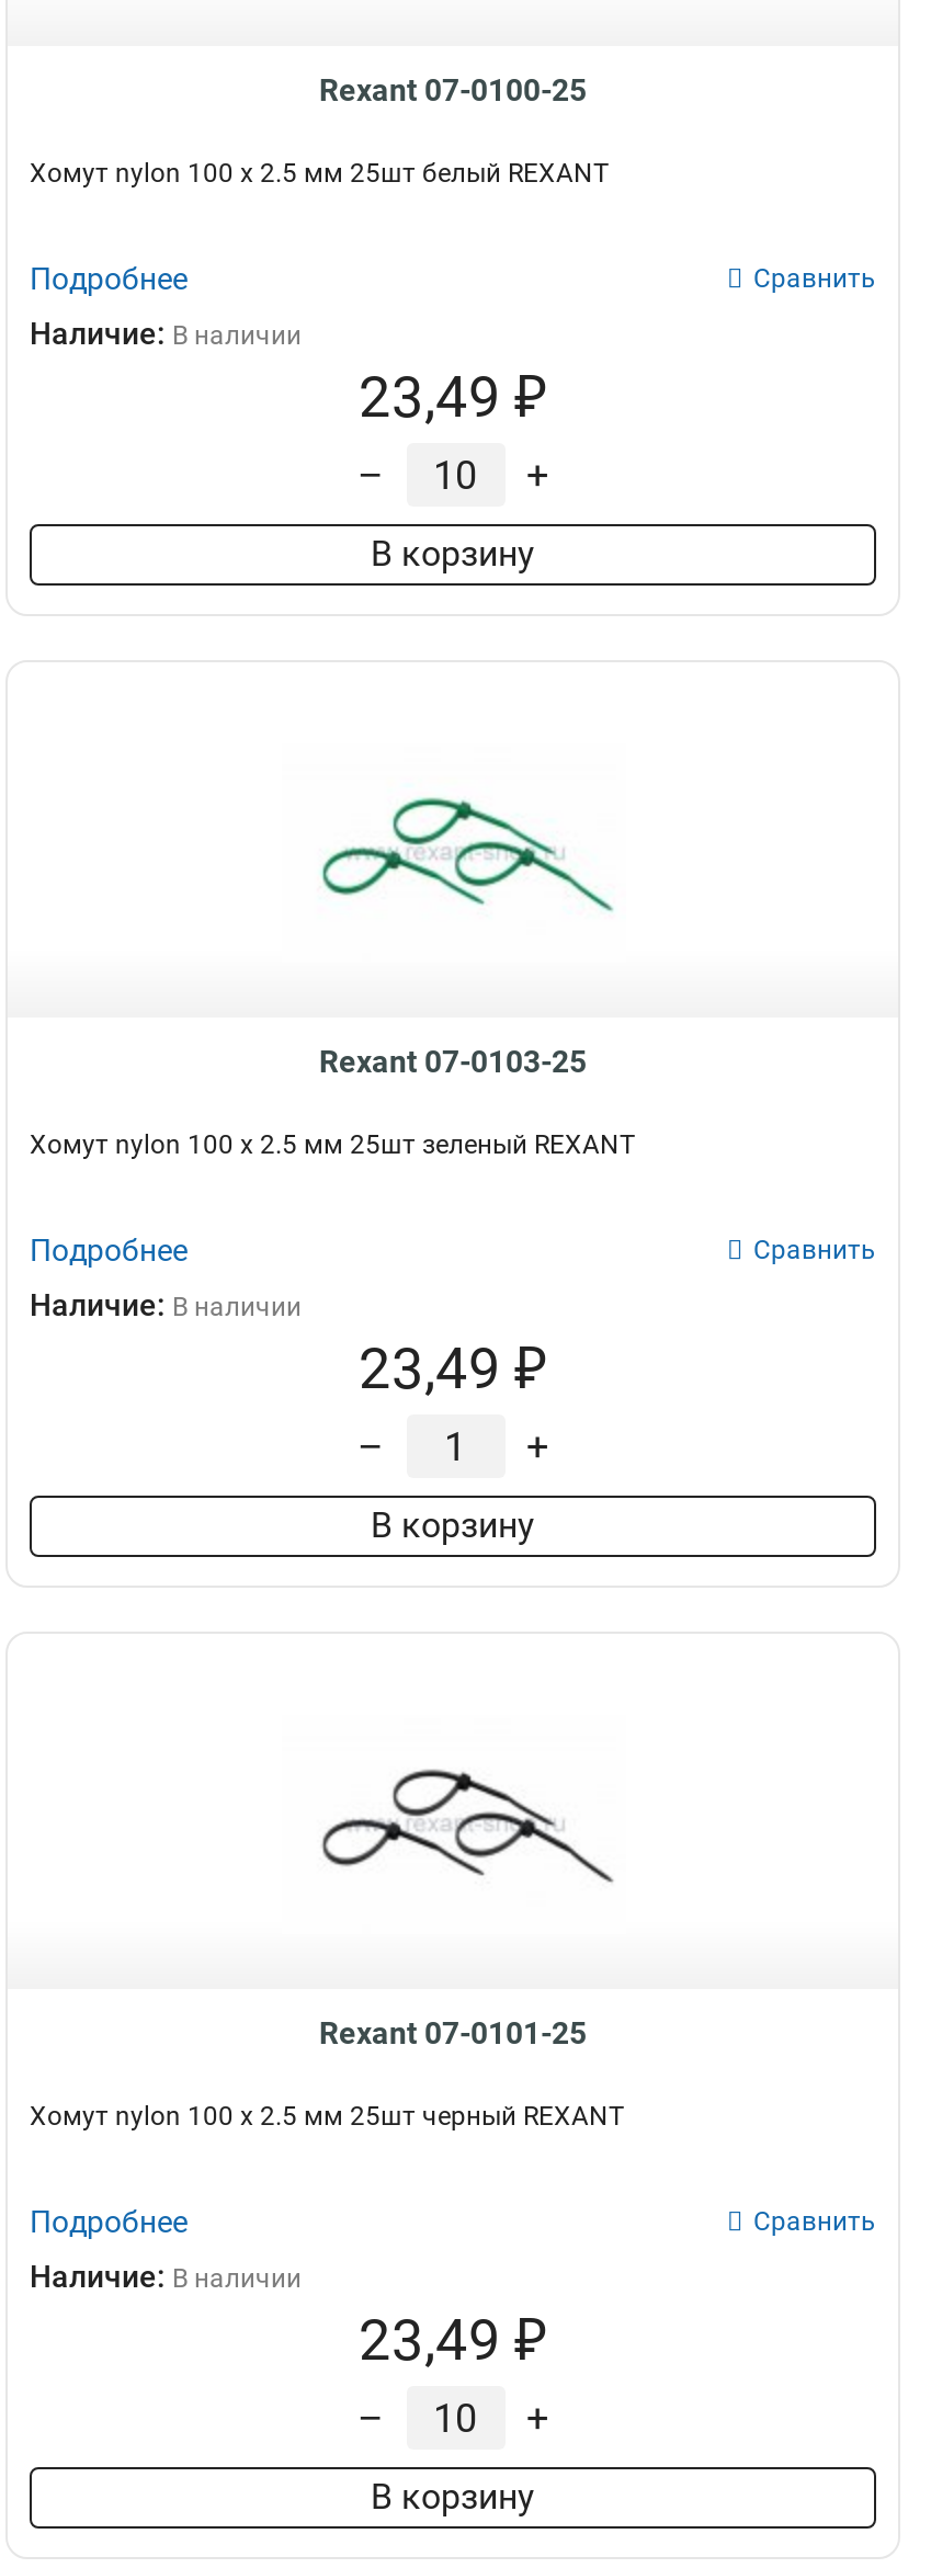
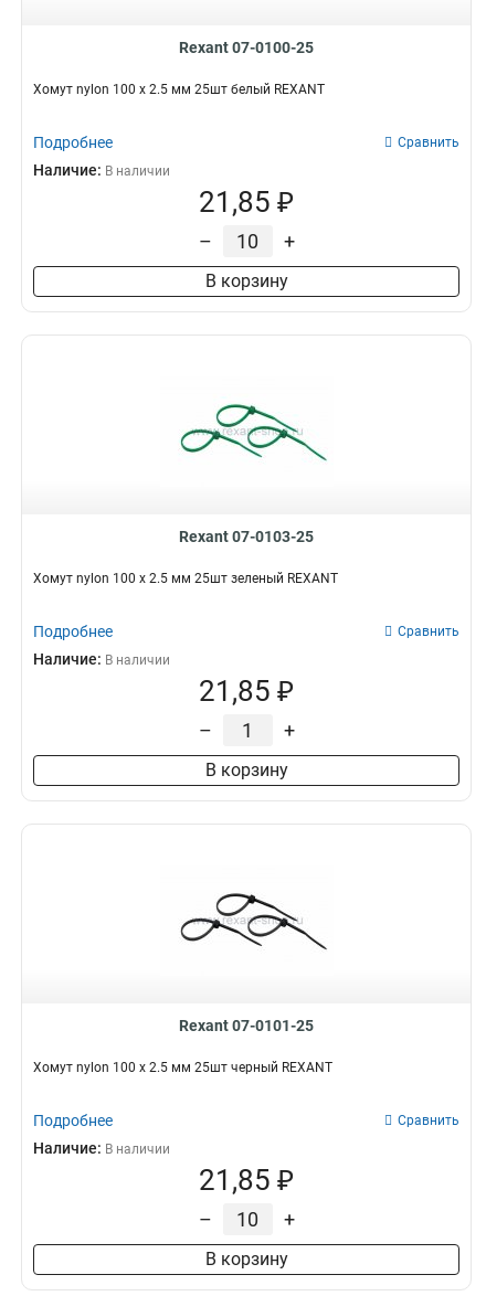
- 23,49 ₽
+ 21,85 ₽

- 23,49 ₽
+ 21,85 ₽

- 23,49 ₽
+ 21,85 ₽
